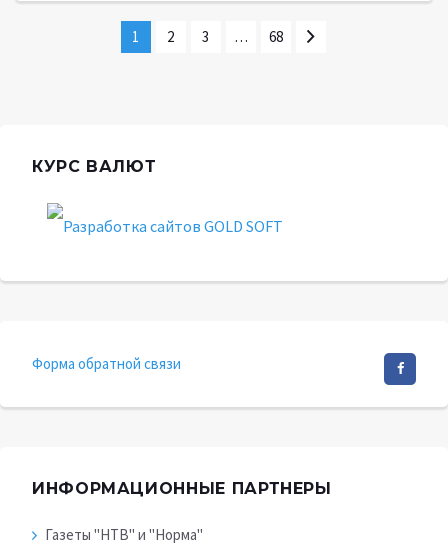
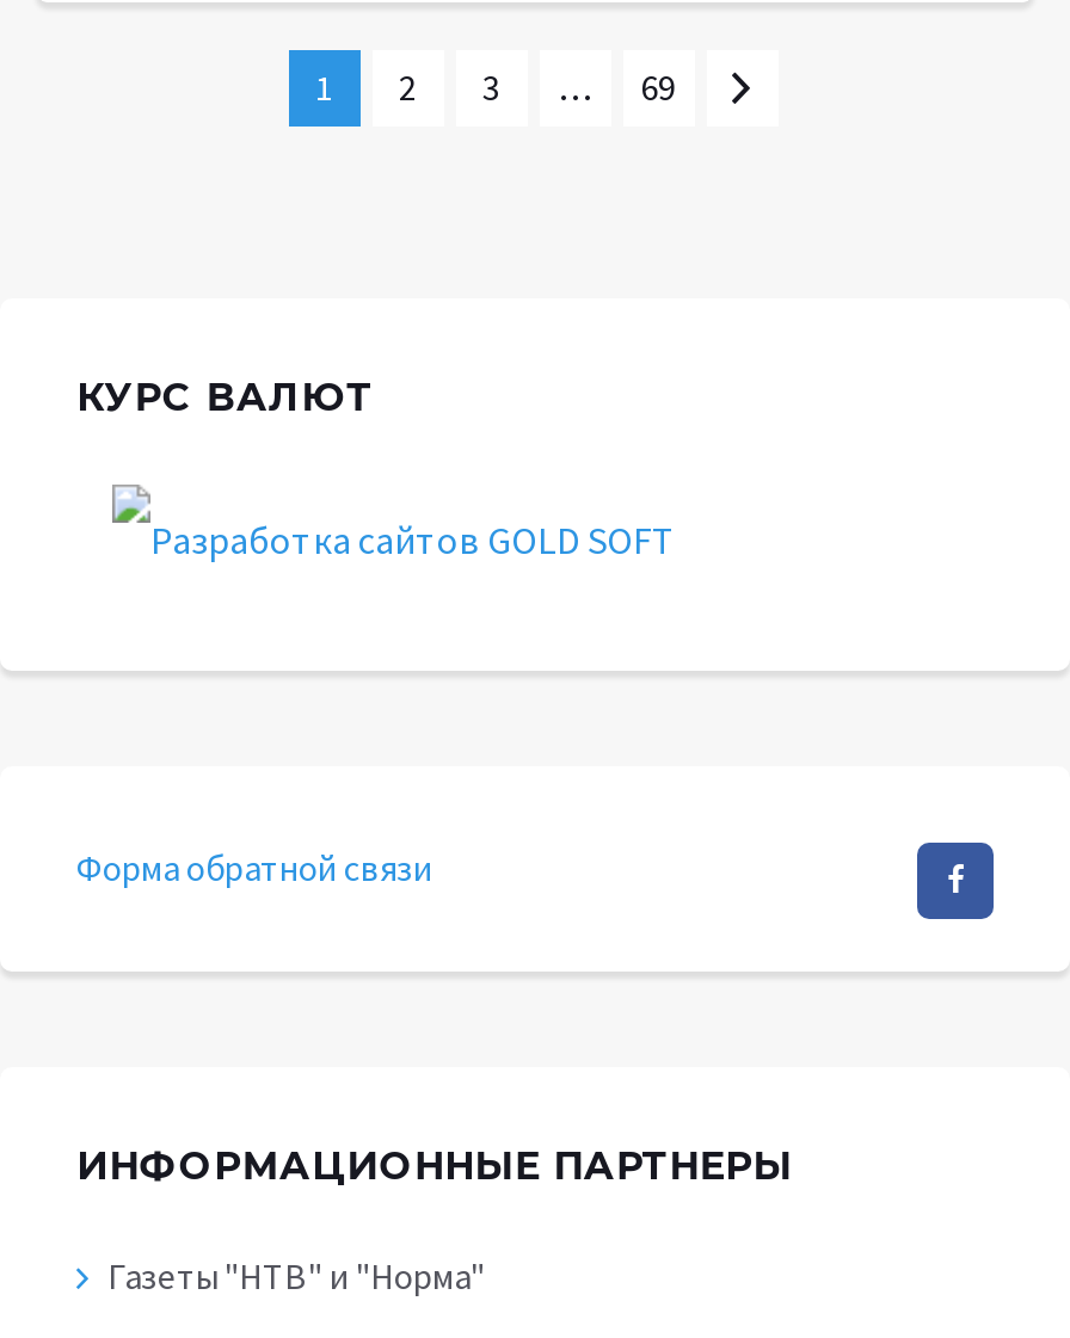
- 68
+ 69
